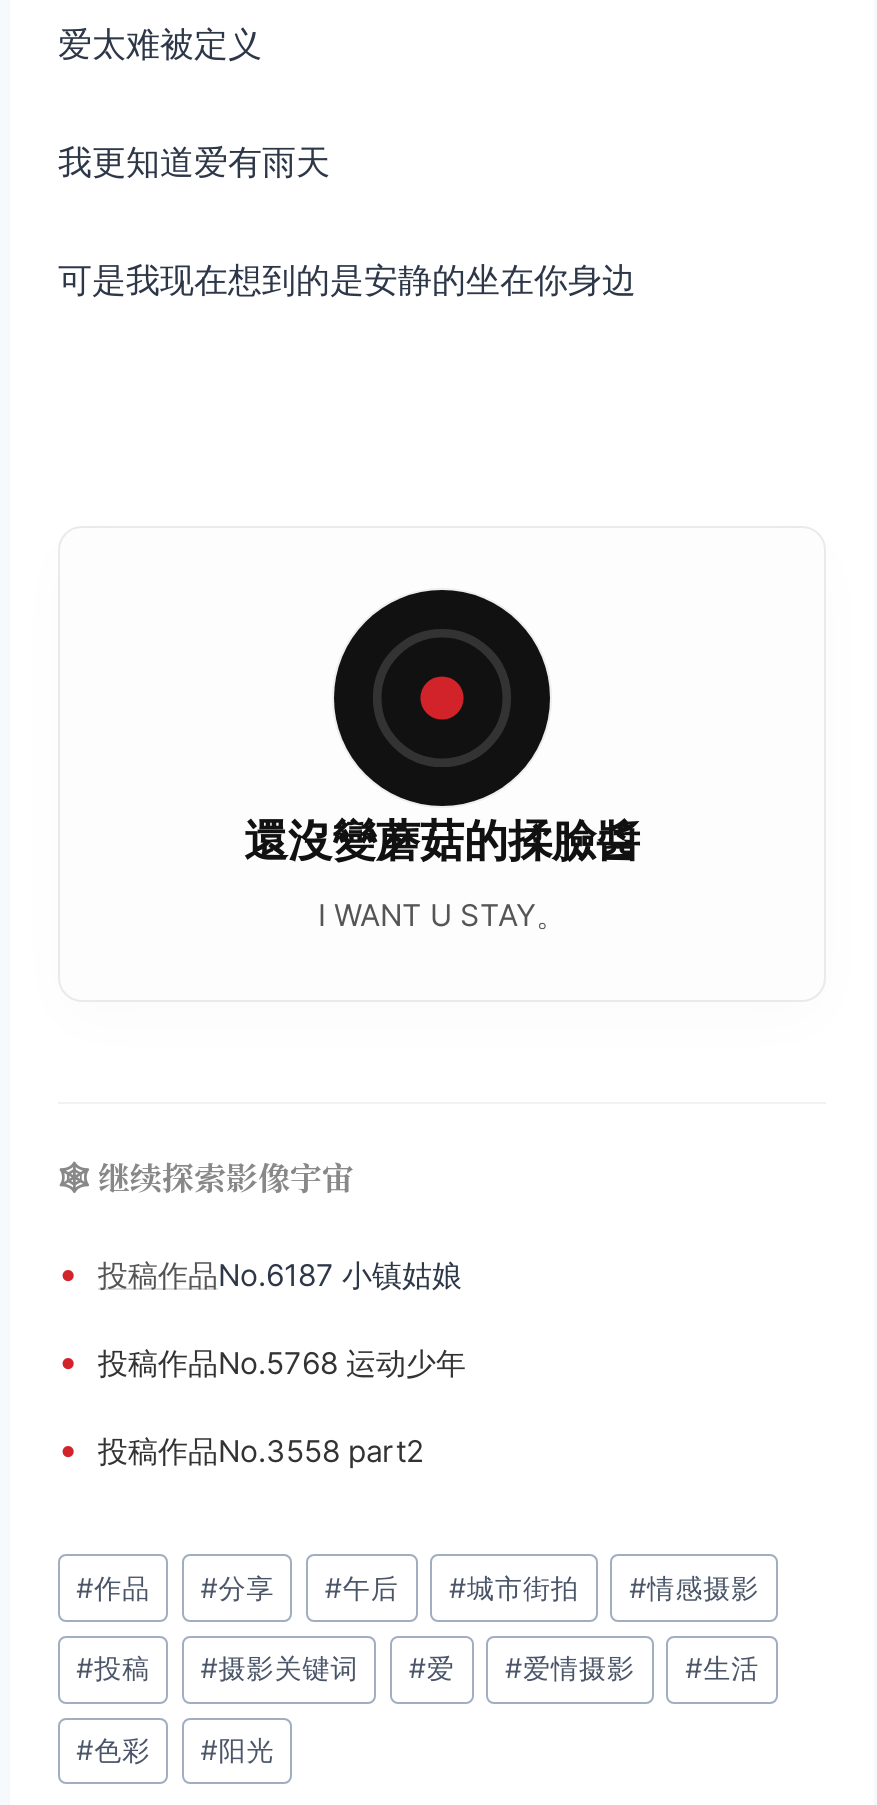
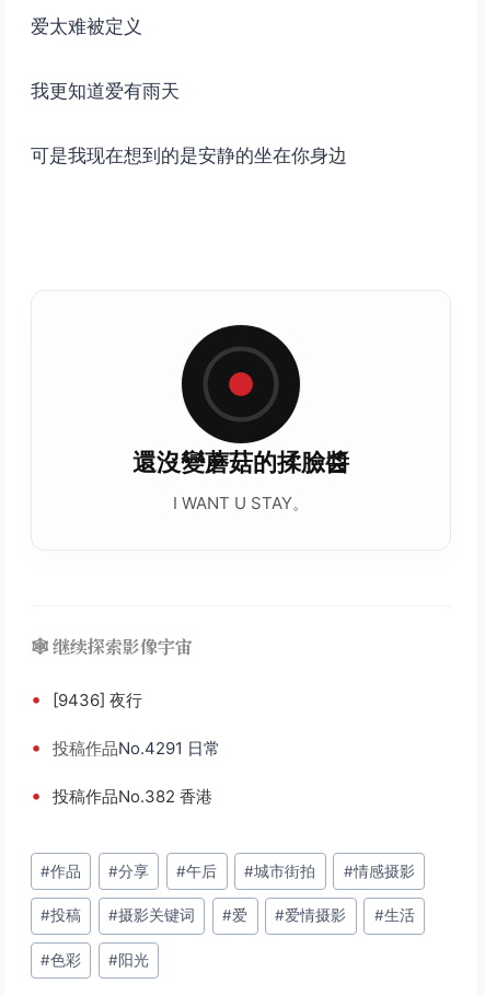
- • 投稿作品No.6187 小镇姑娘
+ • [9436] 夜行

- • 投稿作品No.5768 运动少年
+ • 投稿作品No.4291 日常

- • 投稿作品No.3558 part2
+ • 投稿作品No.382 香港
